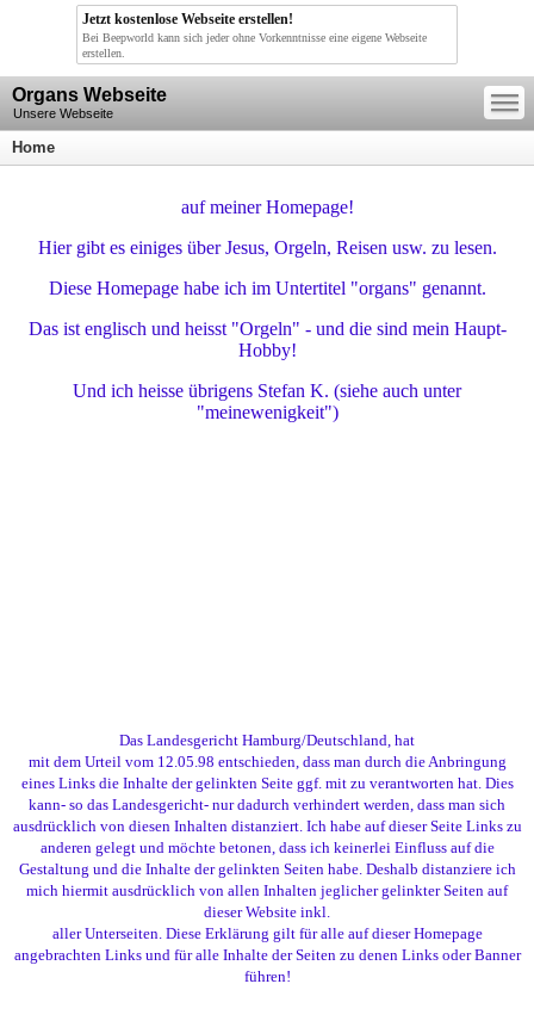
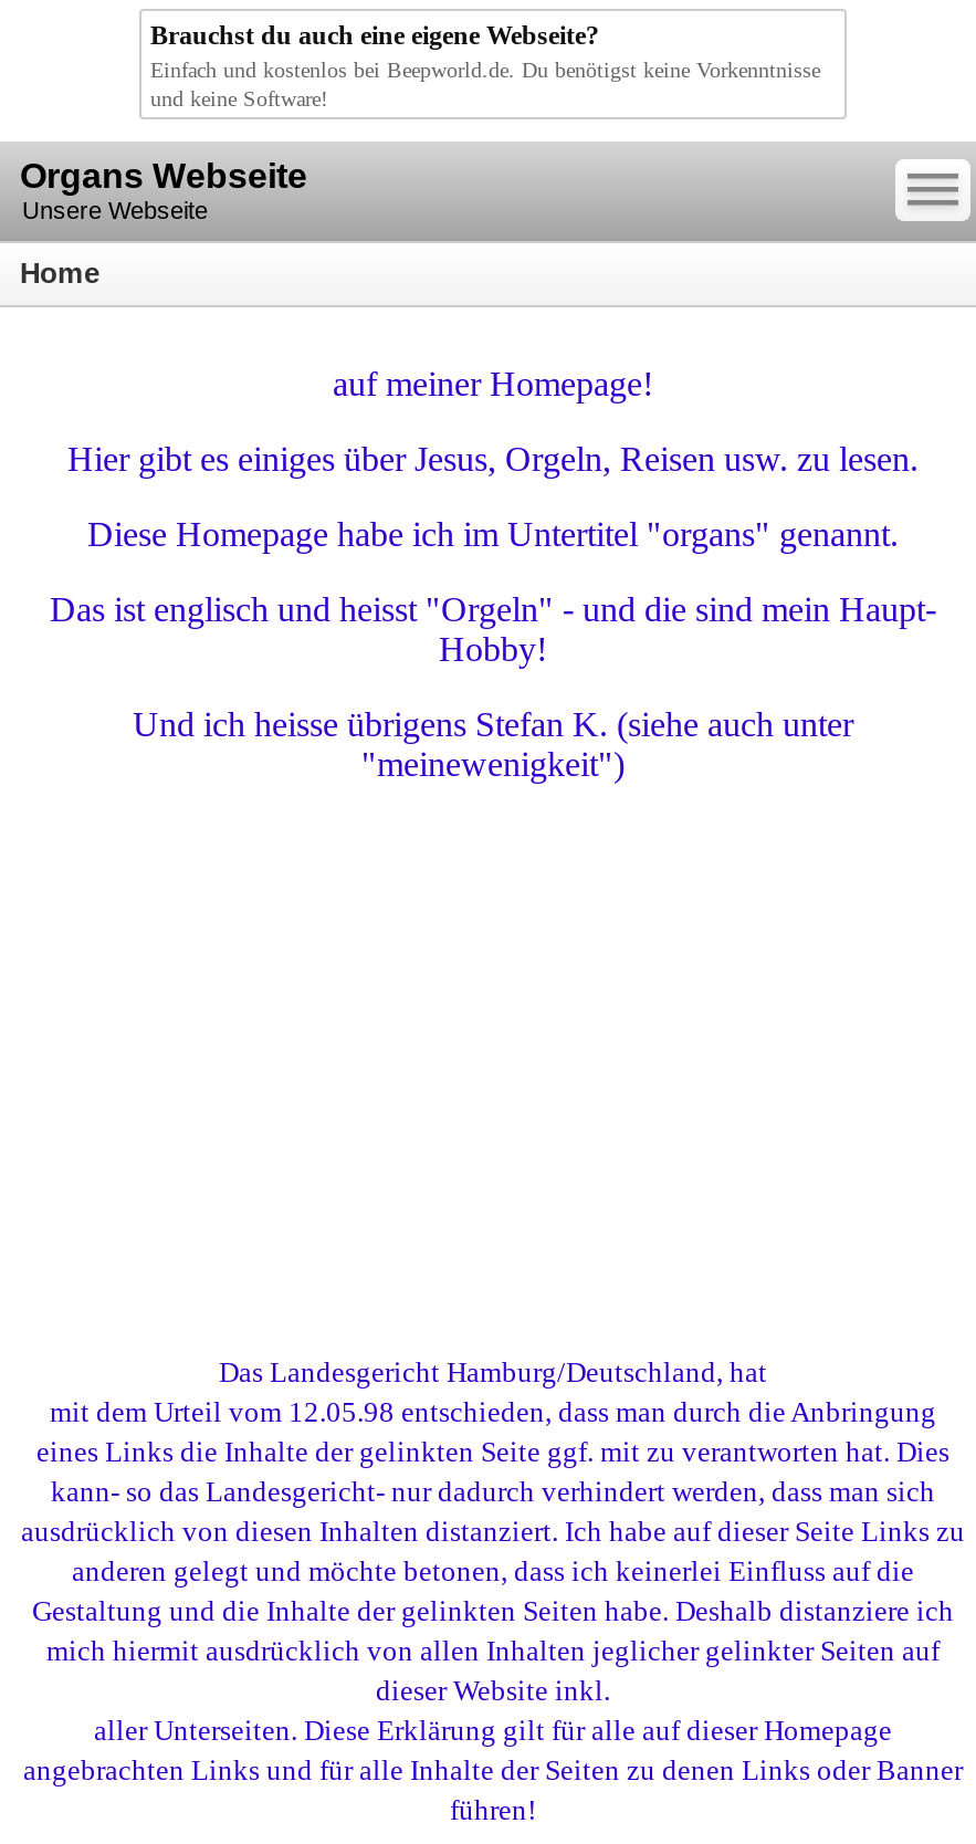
- Jetzt kostenlose Webseite erstellen!
- Bei Beepworld kann sich jeder ohne Vorkenntnisse eine eigene Webseite
- erstellen.
+ Brauchst du auch eine eigene Webseite?
+ Einfach und kostenlos bei Beepworld.de. Du benötigst keine Vorkenntnisse
+ und keine Software!
